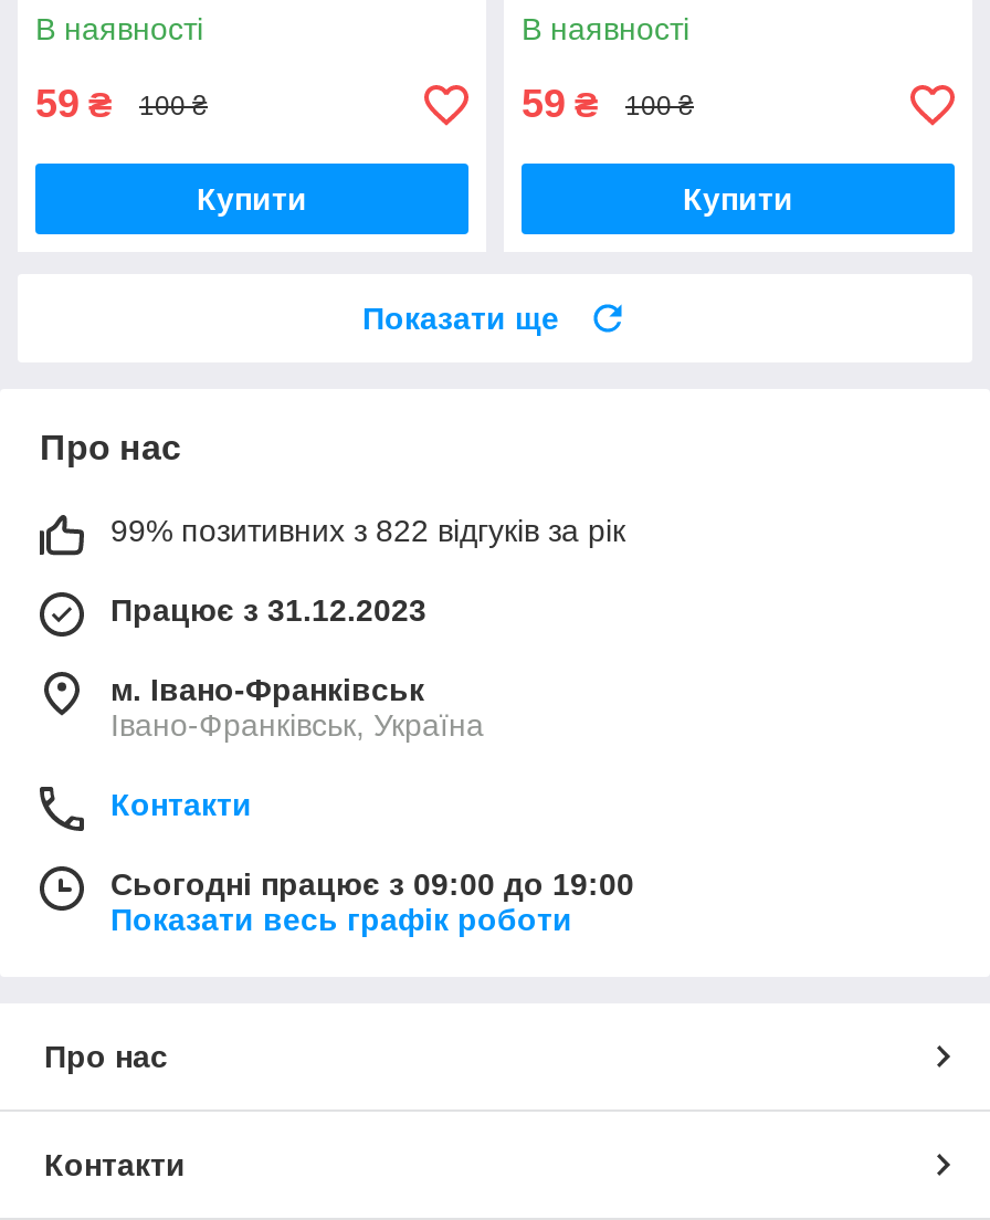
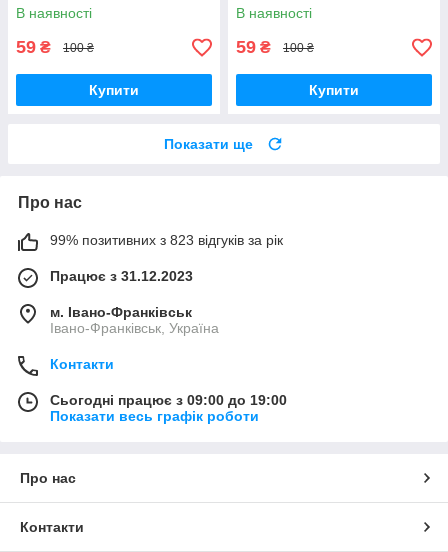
- 99% позитивних з 822 відгуків за рік
+ 99% позитивних з 823 відгуків за рік
